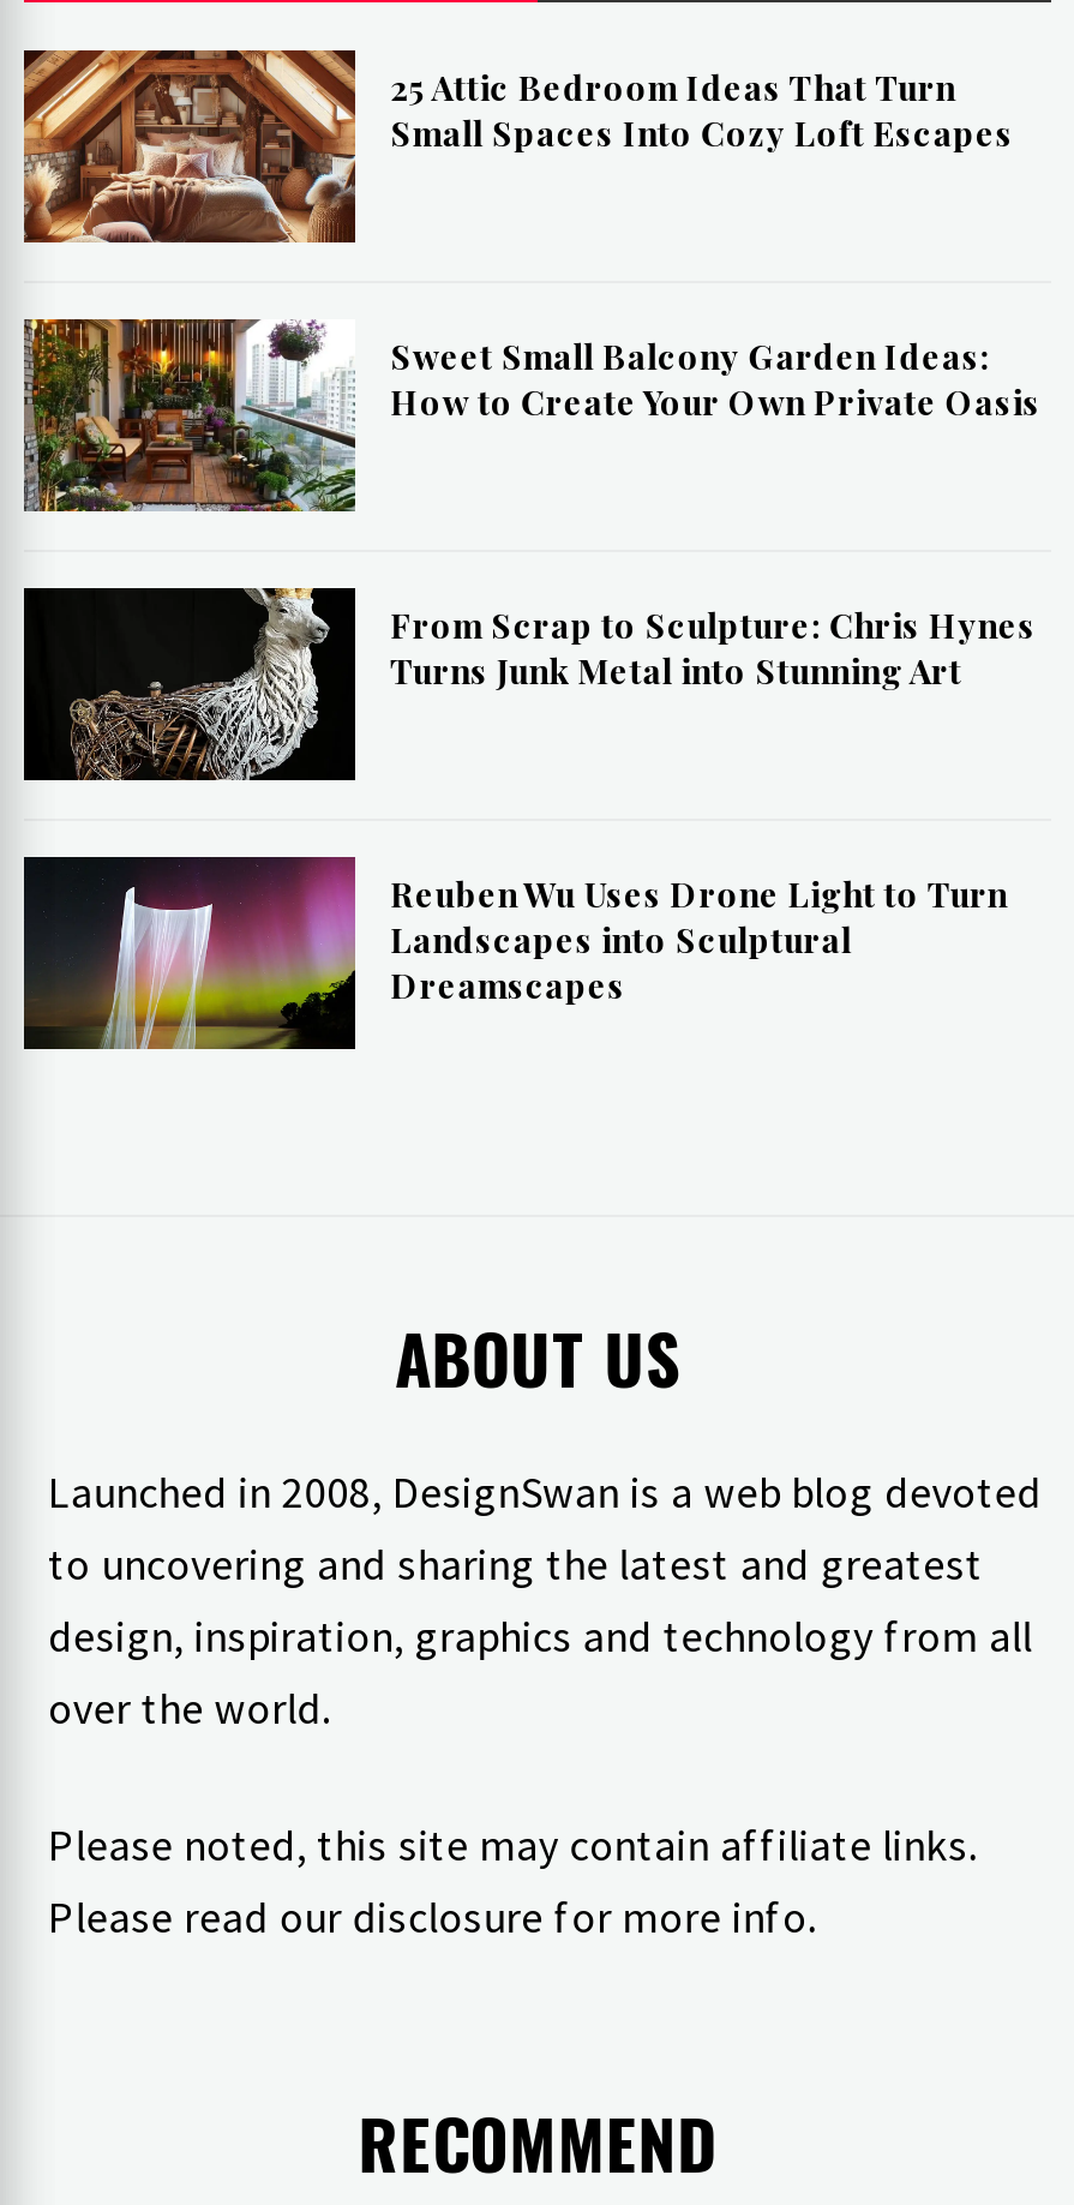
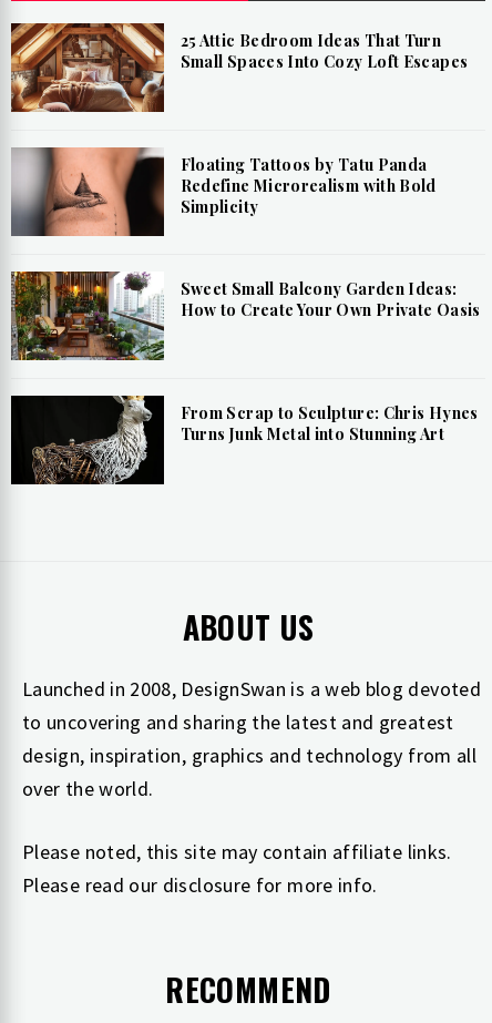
+ [image]
+ Floating Tattoos by Tatu Panda
+ Redefine Microrealism with Bold
+ Simplicity

moved down: [image] | Sweet Small Balcony Garden Ideas: | How to Create Your Own Private Oasis | From Scrap to Sculpture: Chris Hynes | Turns Junk Metal into Stunning Art

- [image]
- Reuben Wu Uses Drone Light to Turn
- Landscapes into Sculptural
- Dreamscapes
